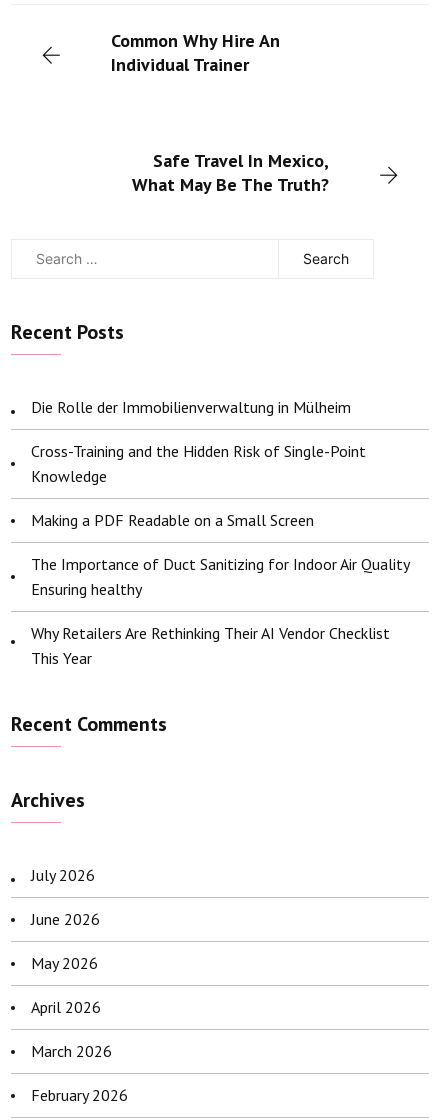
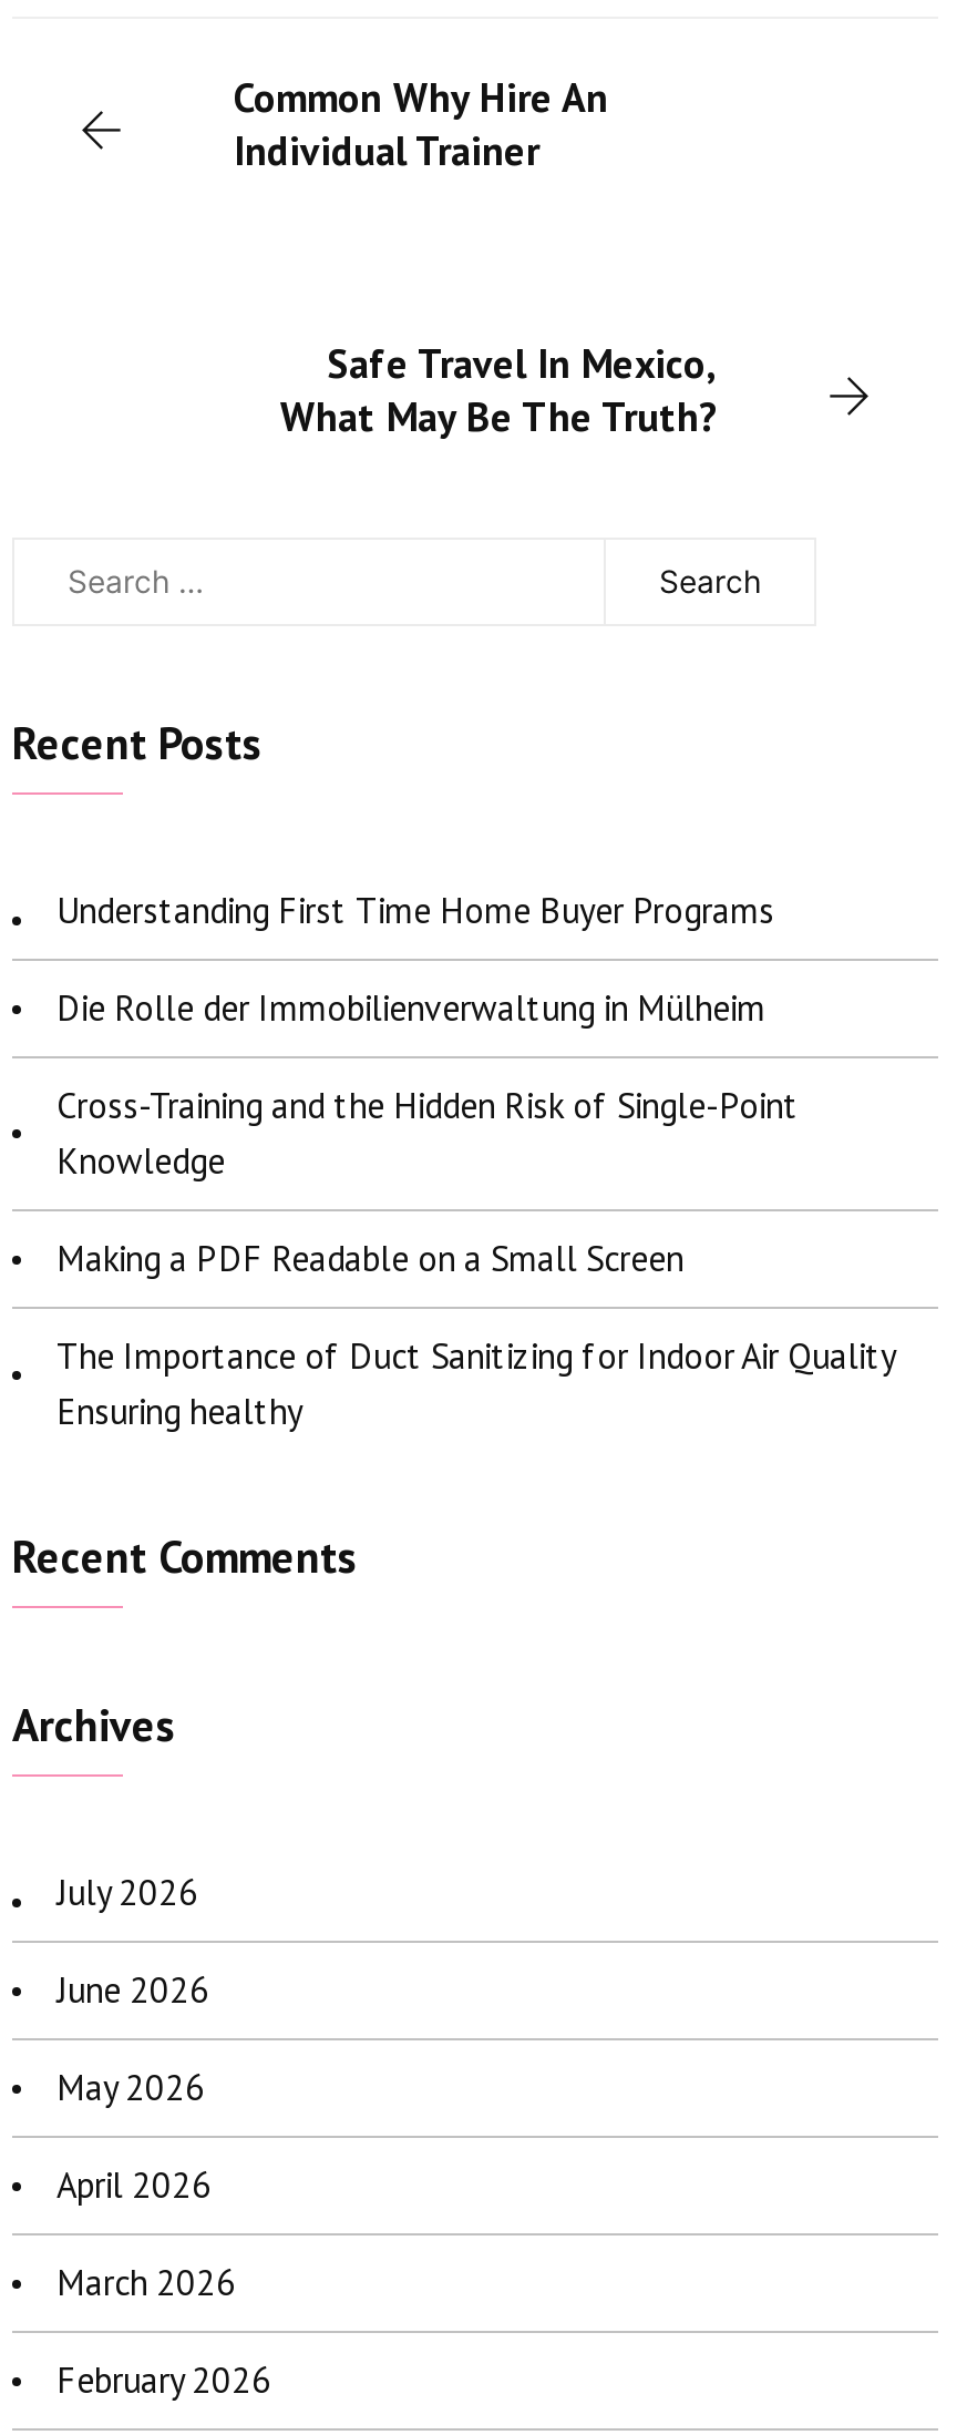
+ Understanding First Time Home Buyer Programs

moved down: Die Rolle der Immobilienverwaltung in Mülheim | Cross-Training and the Hidden Risk of Single-Point | Knowledge | Making a PDF Readable on a Small Screen | The Importance of Duct Sanitizing for Indoor Air Quality | Ensuring healthy

- Why Retailers Are Rethinking Their AI Vendor Checklist
- This Year
